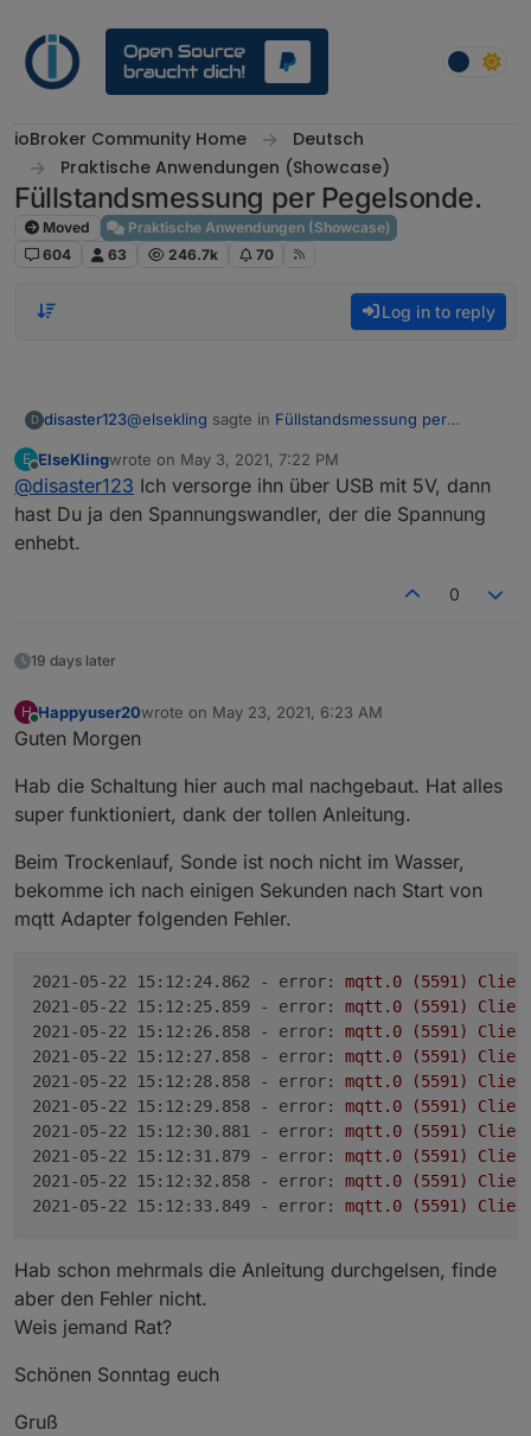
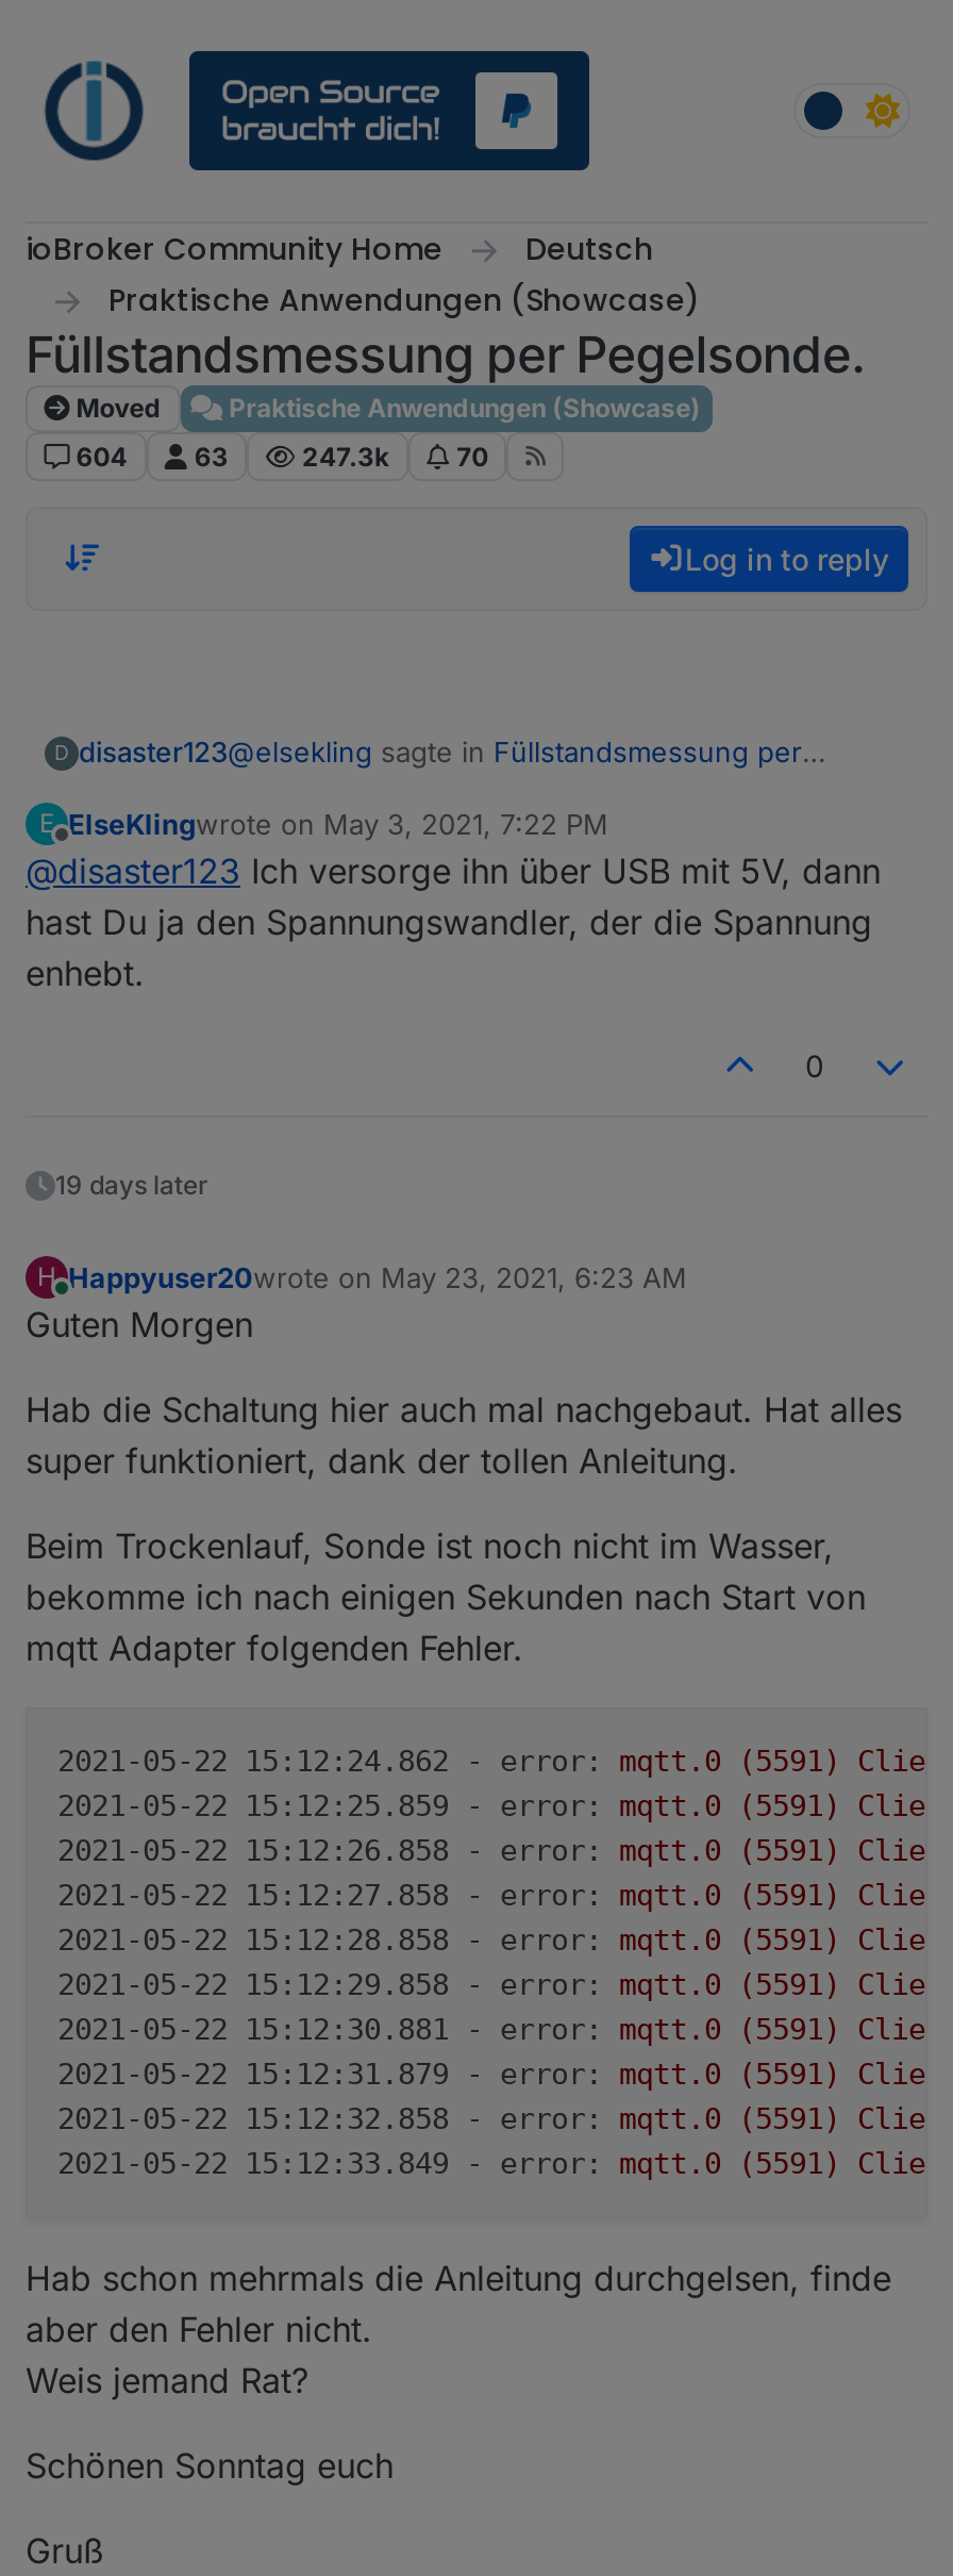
- 246.7k
+ 247.3k
